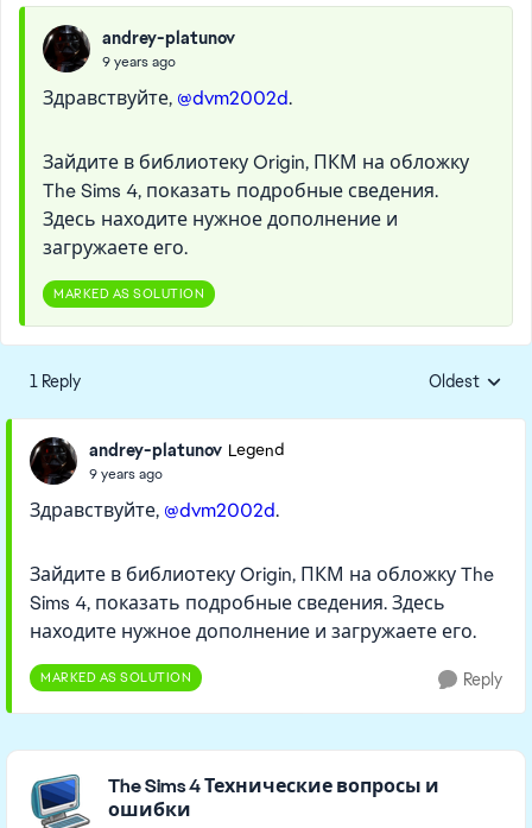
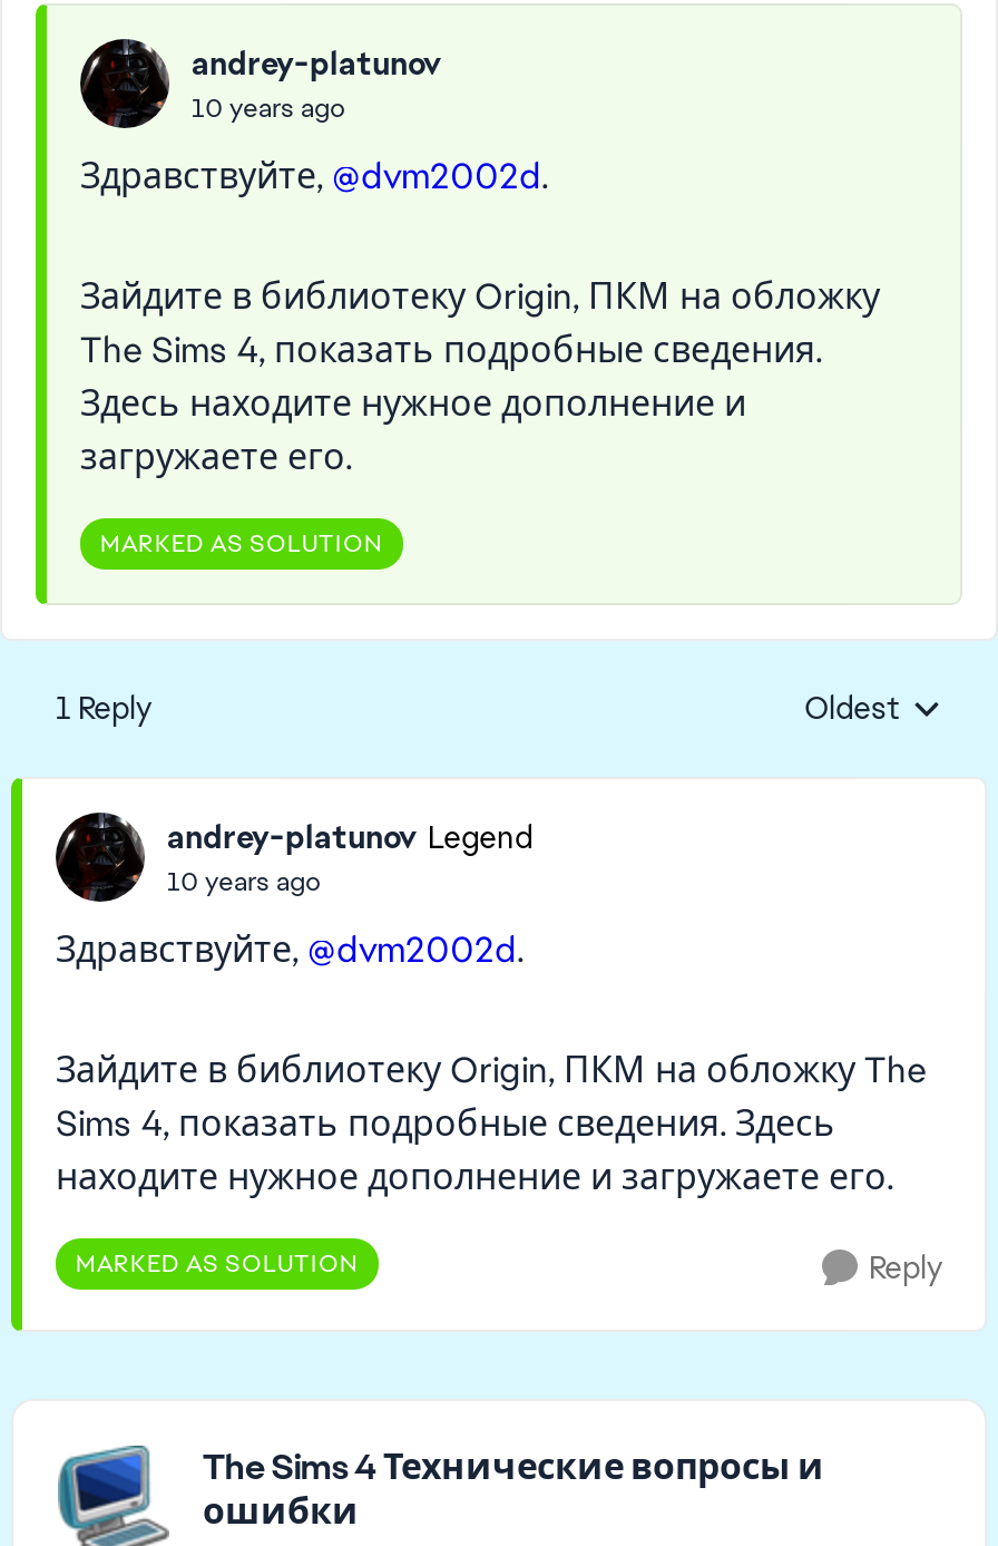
- 9 years ago
+ 10 years ago

- 9 years ago
+ 10 years ago
